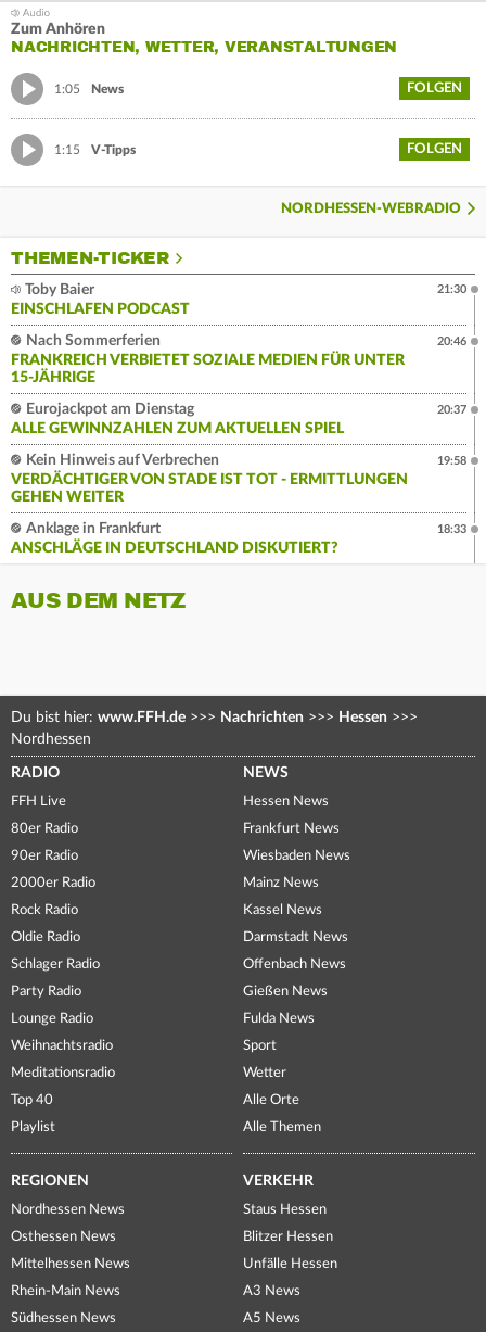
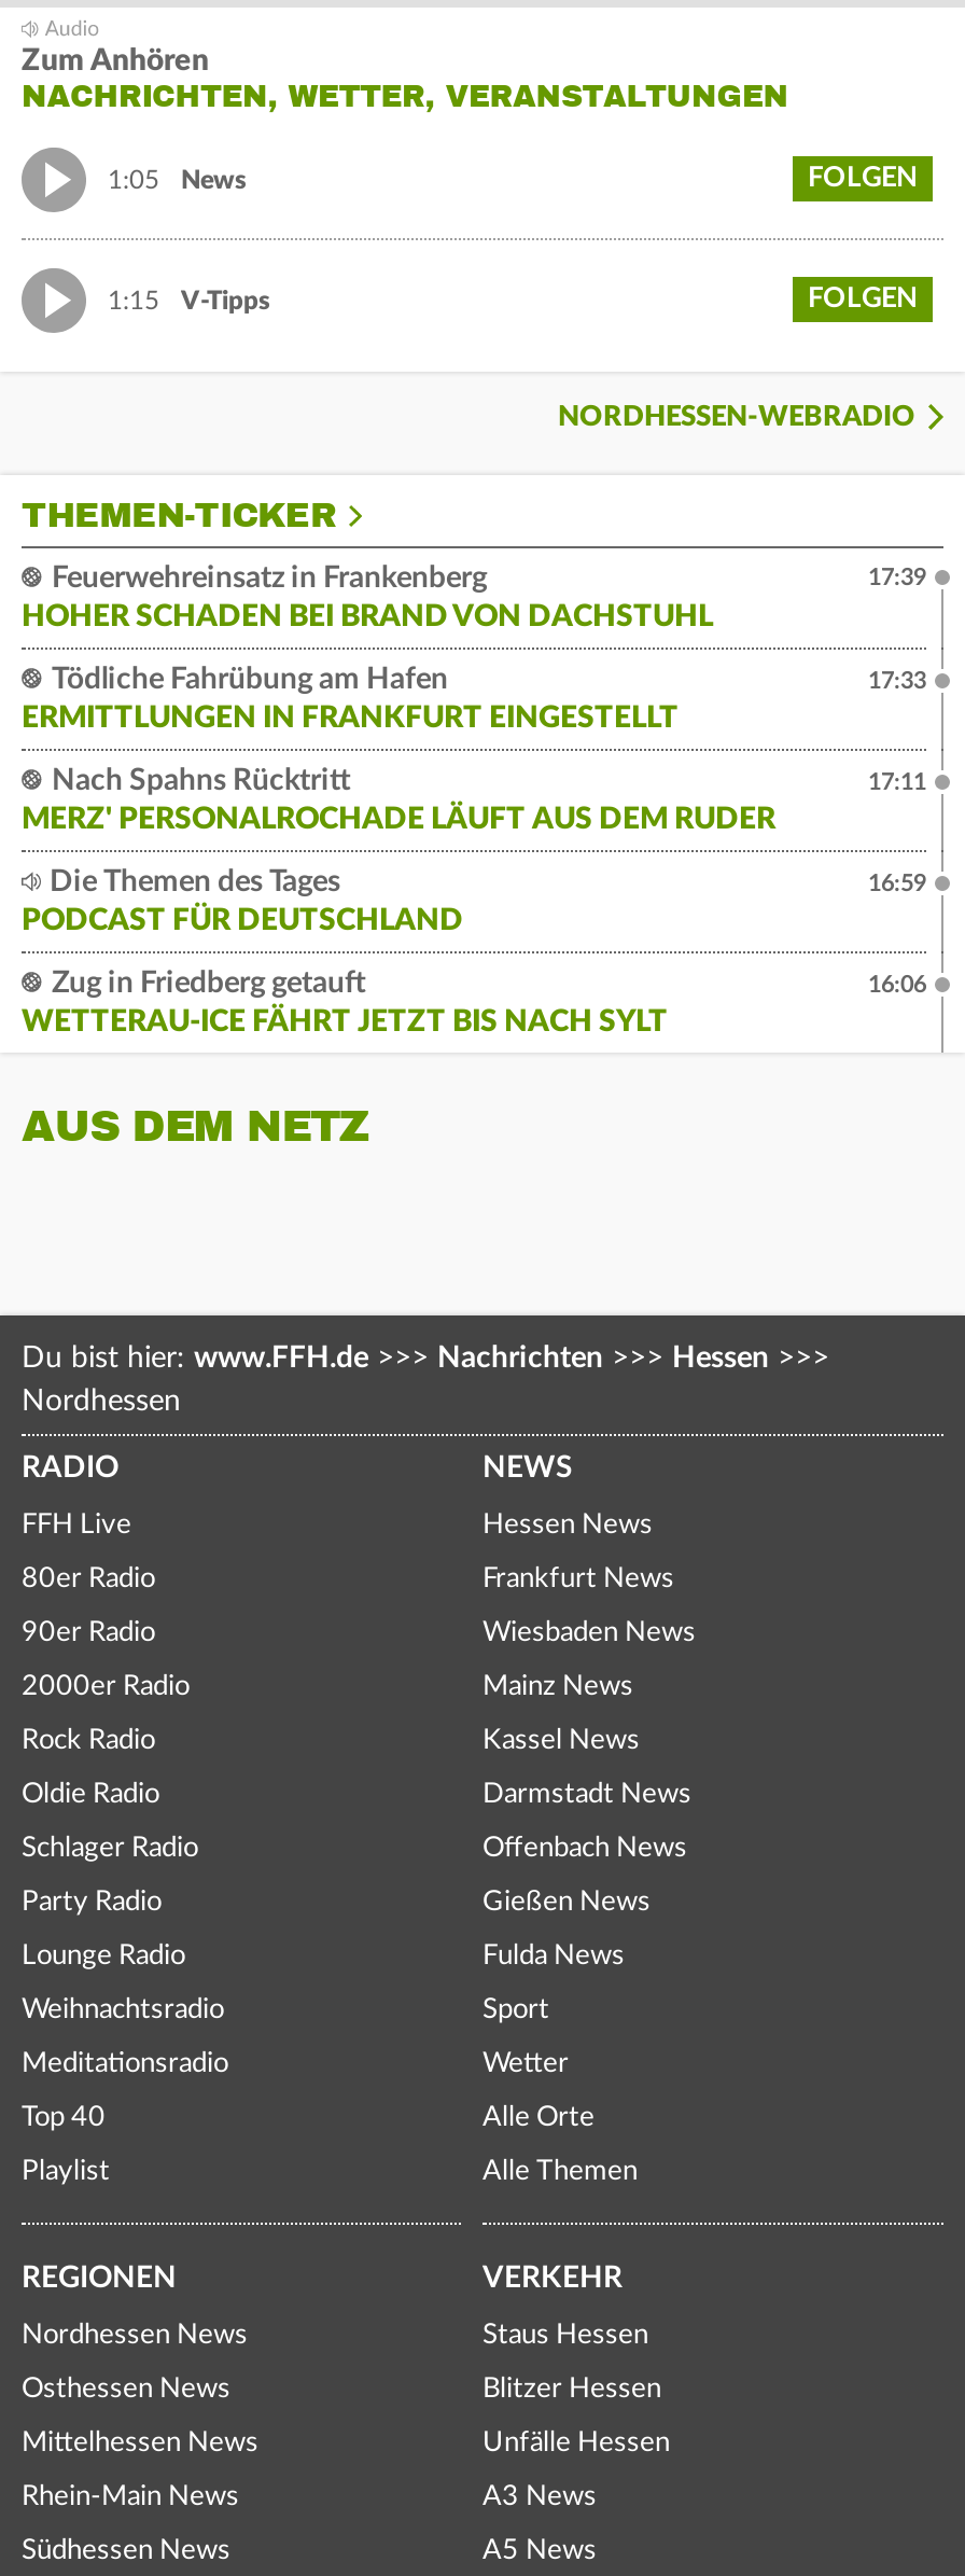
- Toby Baier
- EINSCHLAFEN PODCAST
+ Feuerwehreinsatz in Frankenberg
+ HOHER SCHADEN BEI BRAND VON DACHSTUHL

- 21:30
+ 17:39

- Nach Sommerferien
- FRANKREICH VERBIETET SOZIALE MEDIEN FÜR UNTER
- 15-JÄHRIGE
+ Tödliche Fahrübung am Hafen
+ ERMITTLUNGEN IN FRANKFURT EINGESTELLT

- 20:46
+ 17:33

- Eurojackpot am Dienstag
- ALLE GEWINNZAHLEN ZUM AKTUELLEN SPIEL
+ Nach Spahns Rücktritt
+ MERZ' PERSONALROCHADE LÄUFT AUS DEM RUDER

- 20:37
+ 17:11

- Kein Hinweis auf Verbrechen
- VERDÄCHTIGER VON STADE IST TOT - ERMITTLUNGEN
- GEHEN WEITER
+ Die Themen des Tages
+ PODCAST FÜR DEUTSCHLAND

- 19:58
+ 16:59

- Anklage in Frankfurt
- ANSCHLÄGE IN DEUTSCHLAND DISKUTIERT?
+ Zug in Friedberg getauft
+ WETTERAU-ICE FÄHRT JETZT BIS NACH SYLT

- 18:33
+ 16:06
